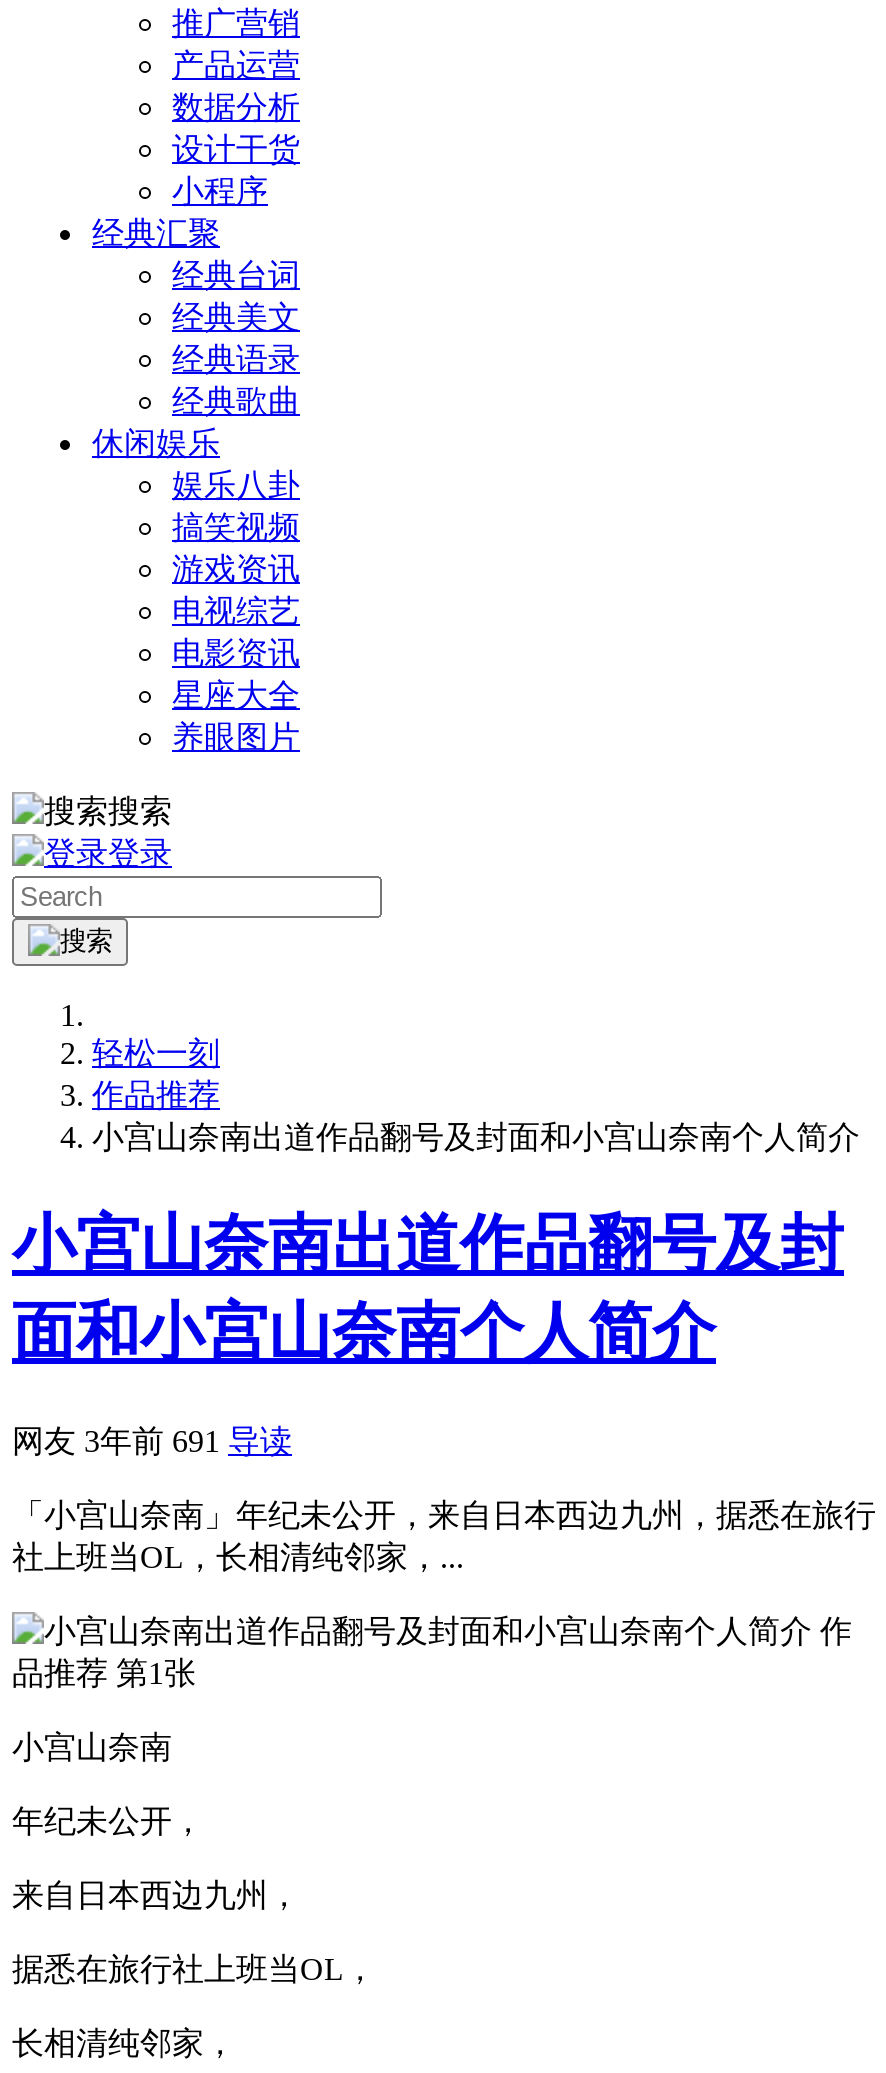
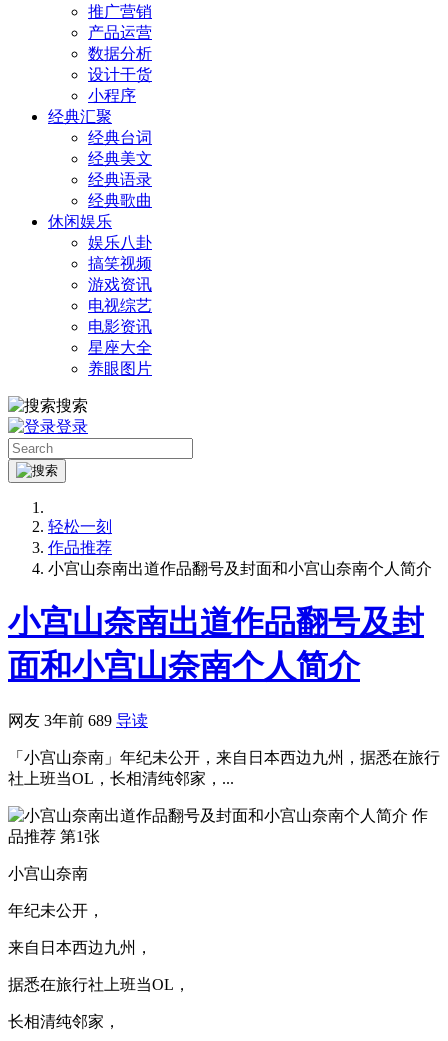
- 网友 3年前 691导读
+ 网友 3年前 689导读
